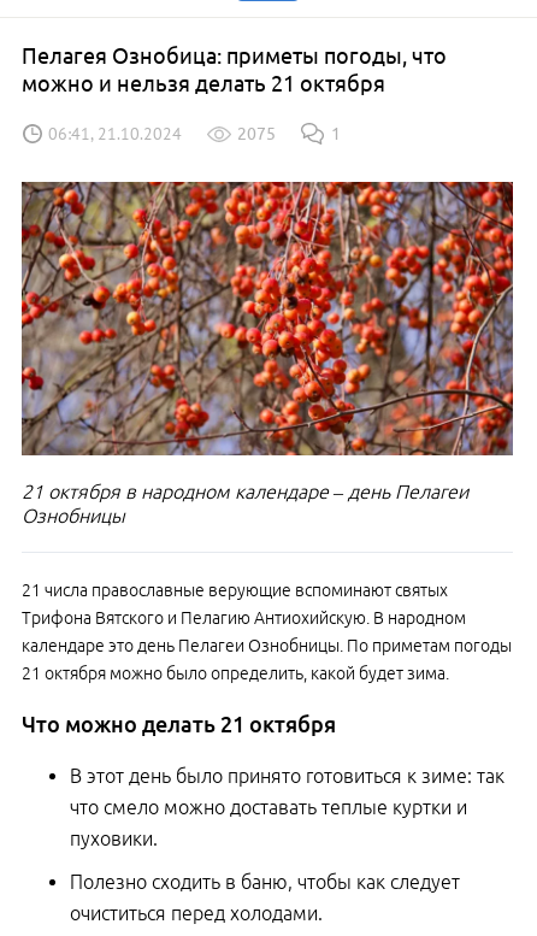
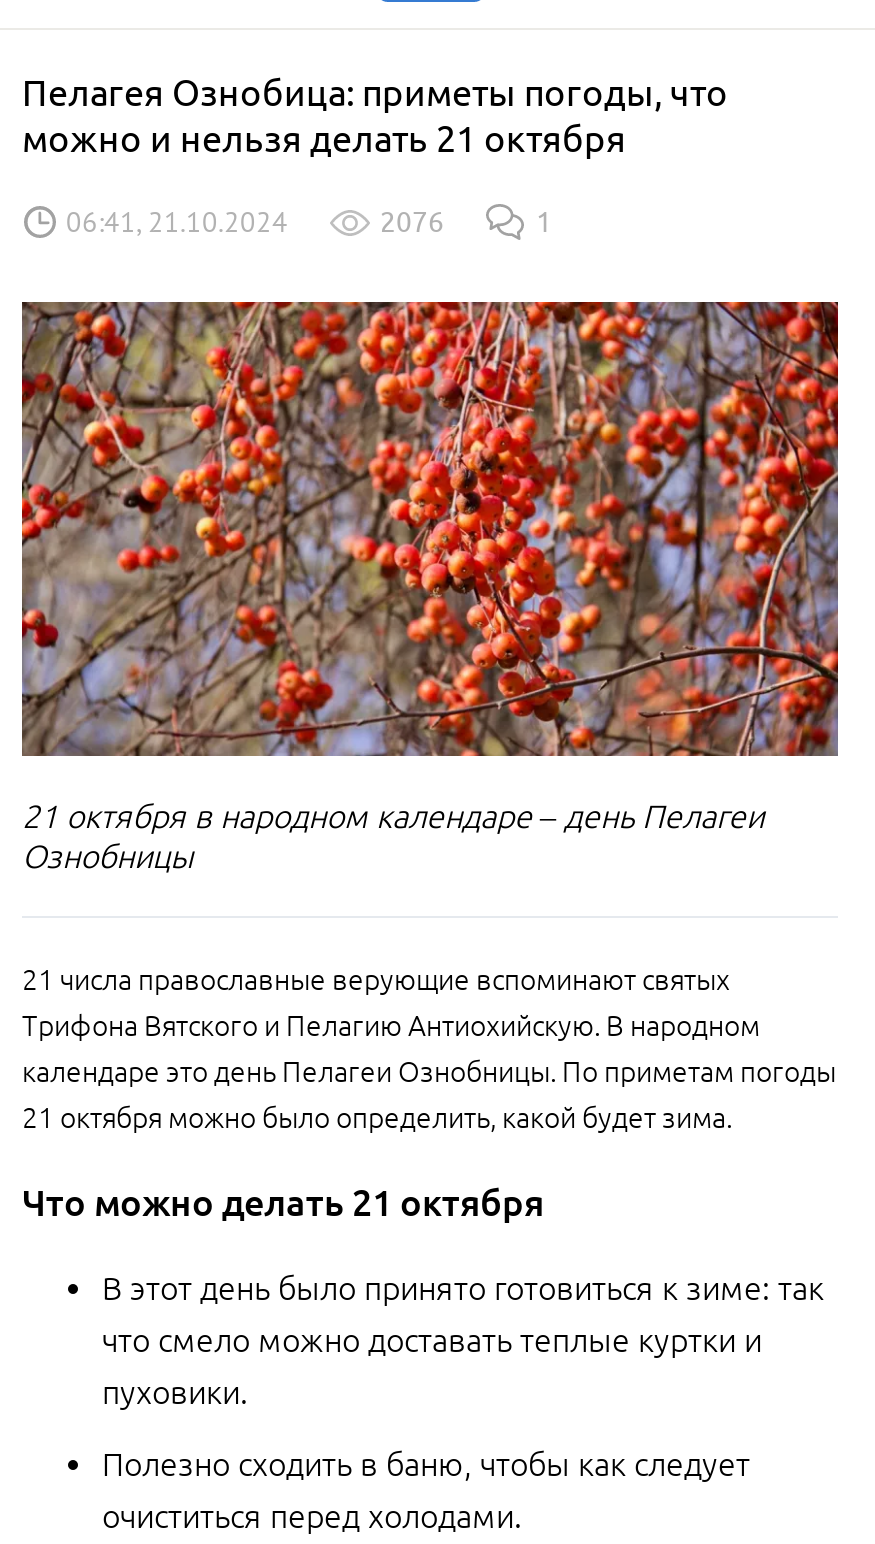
- 2075
+ 2076
